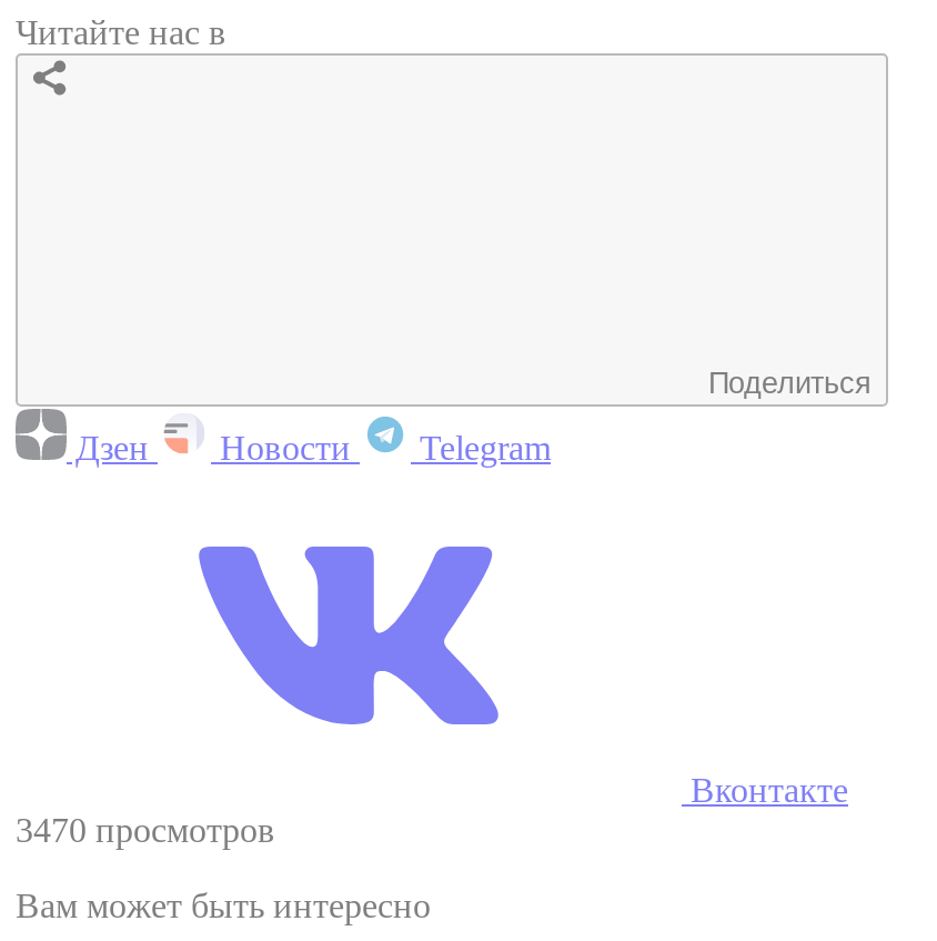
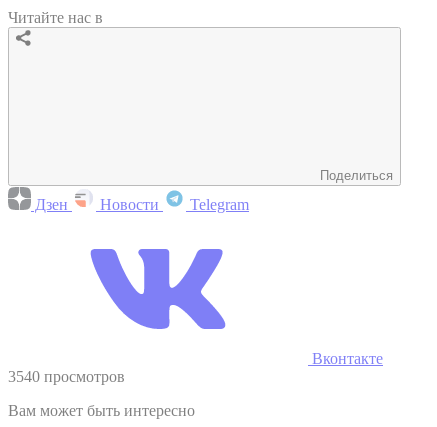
- 3470 просмотров
+ 3540 просмотров
